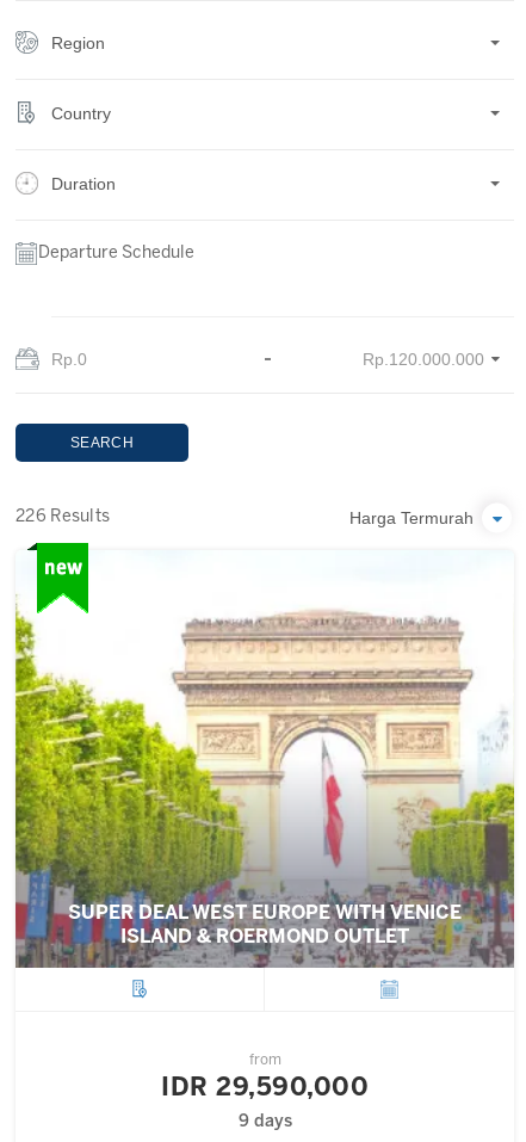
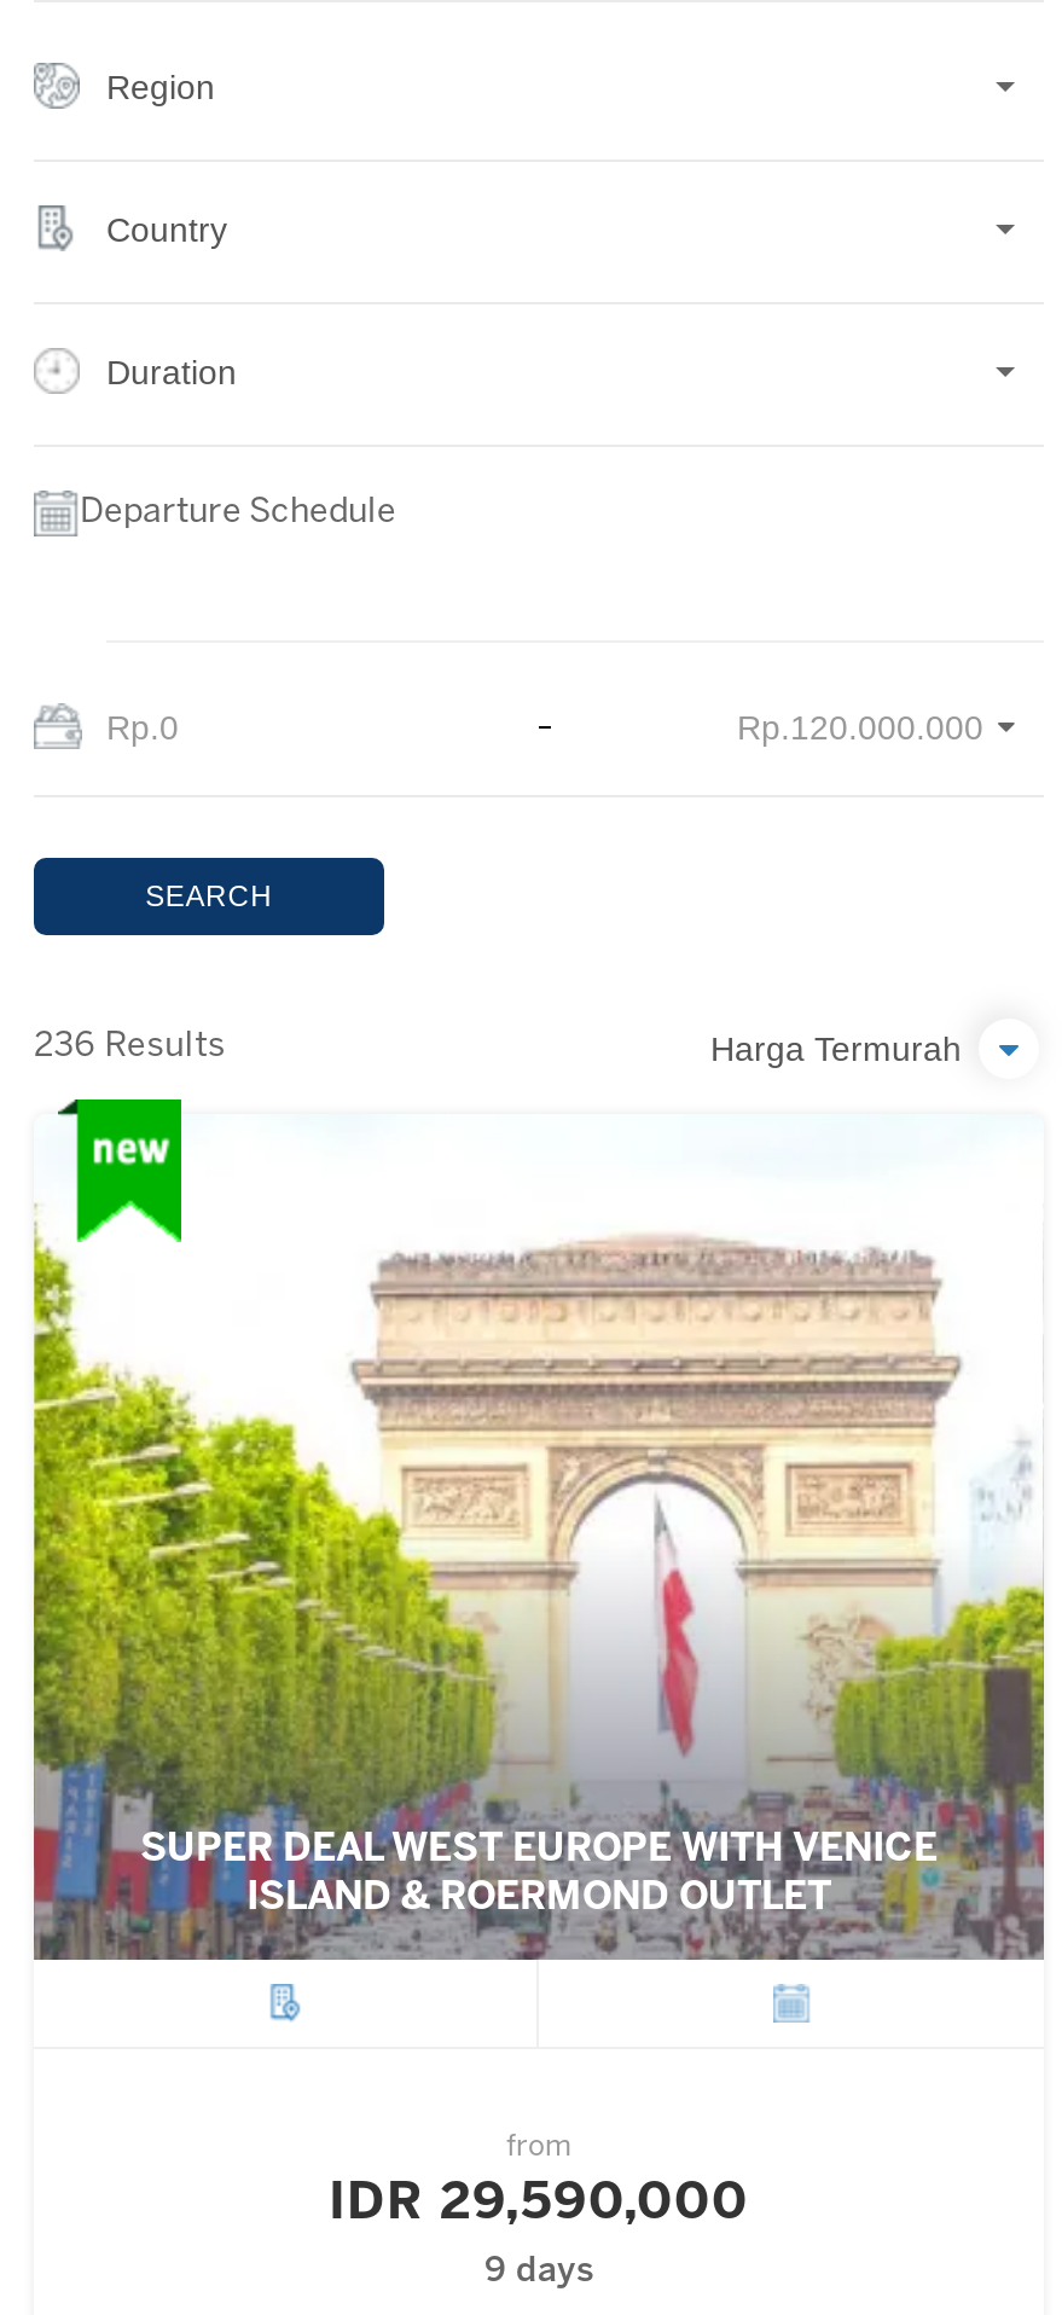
- 226 Results
+ 236 Results
